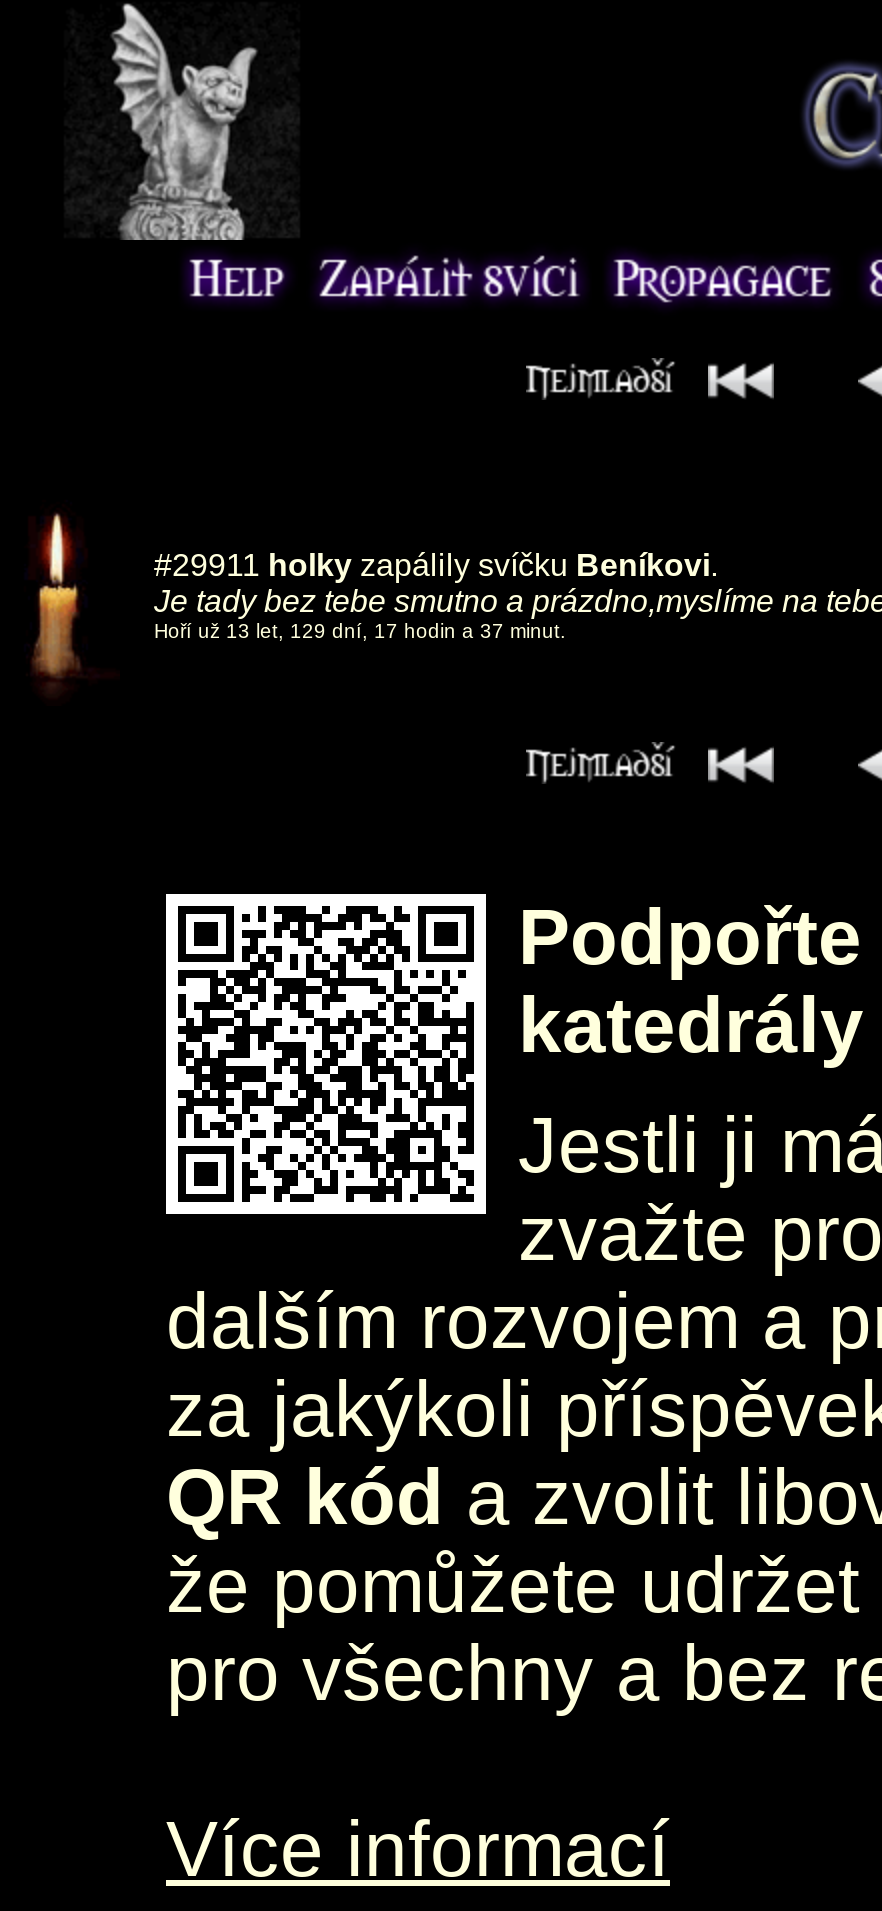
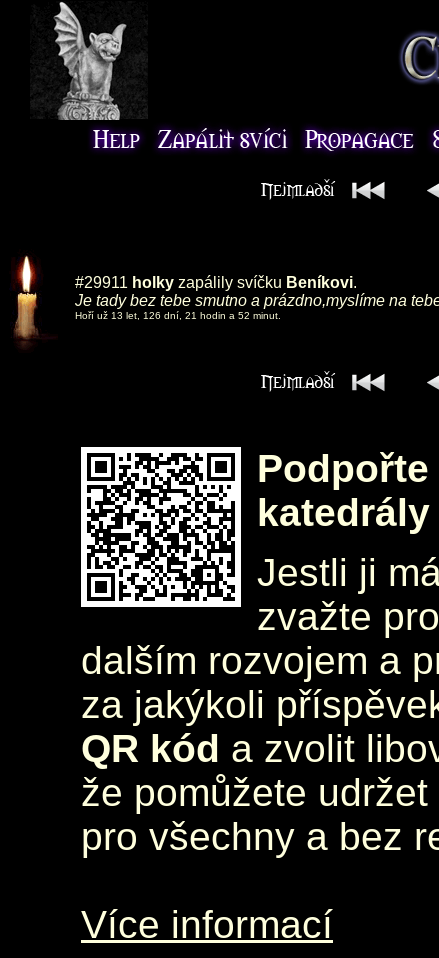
- Hoří už 13 let, 129 dní, 17 hodin a 37 minut.
+ Hoří už 13 let, 126 dní, 21 hodin a 52 minut.
